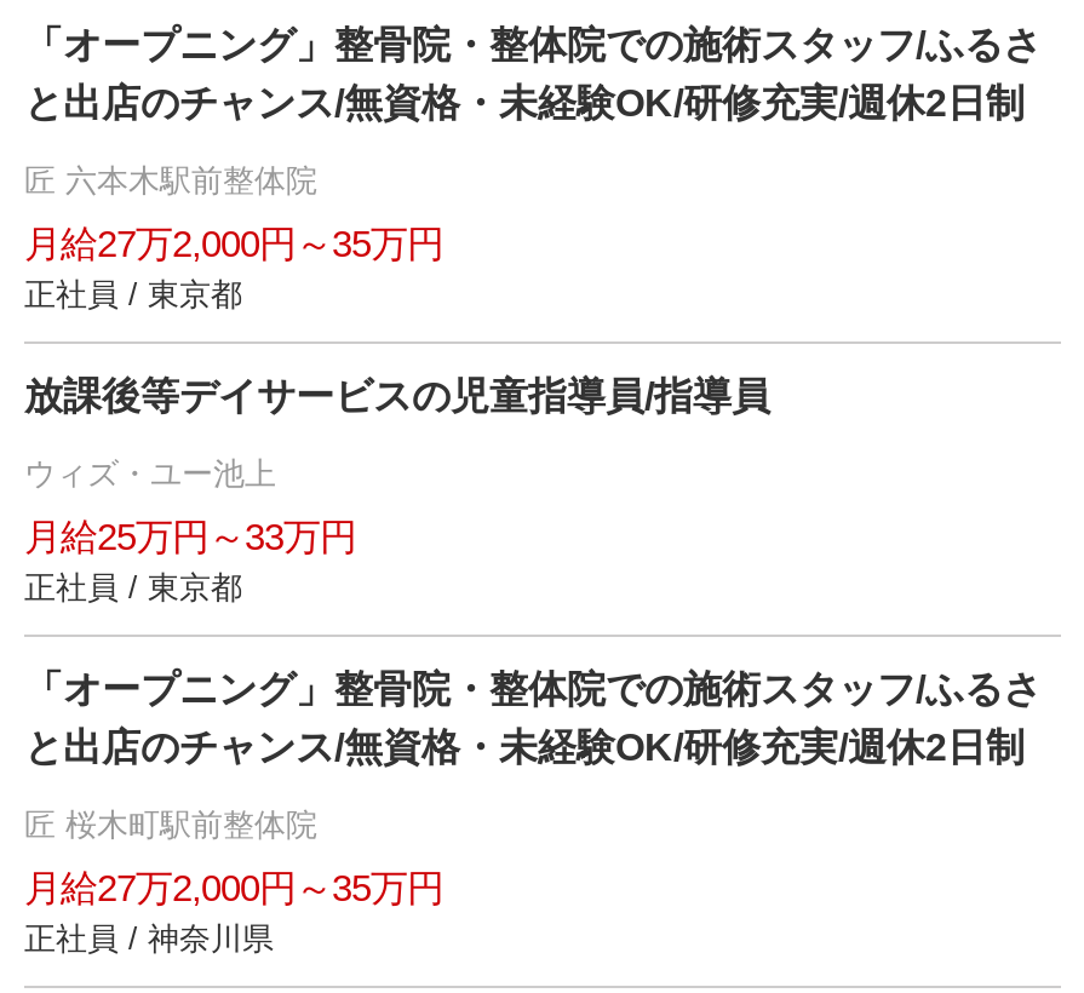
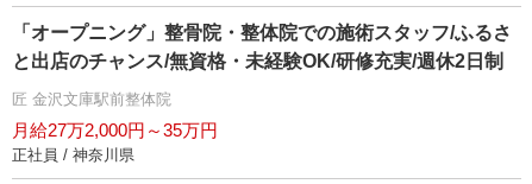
- 匠 六本木駅前整体院
- 月給27万2,000円～35万円
- 正社員 / 東京都
- 放課後等デイサービスの児童指導員/指導員
- ウィズ・ユー池上
- 月給25万円～33万円
- 正社員 / 東京都
- 「オープニング」整骨院・整体院での施術スタッフ/ふるさ
- と出店のチャンス/無資格・未経験OK/研修充実/週休2日制
- 匠 桜木町駅前整体院
+ 匠 金沢文庫駅前整体院
